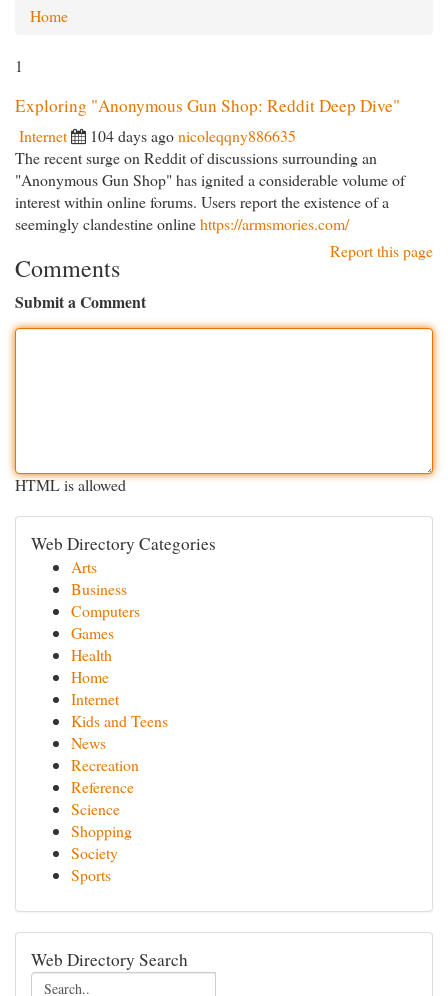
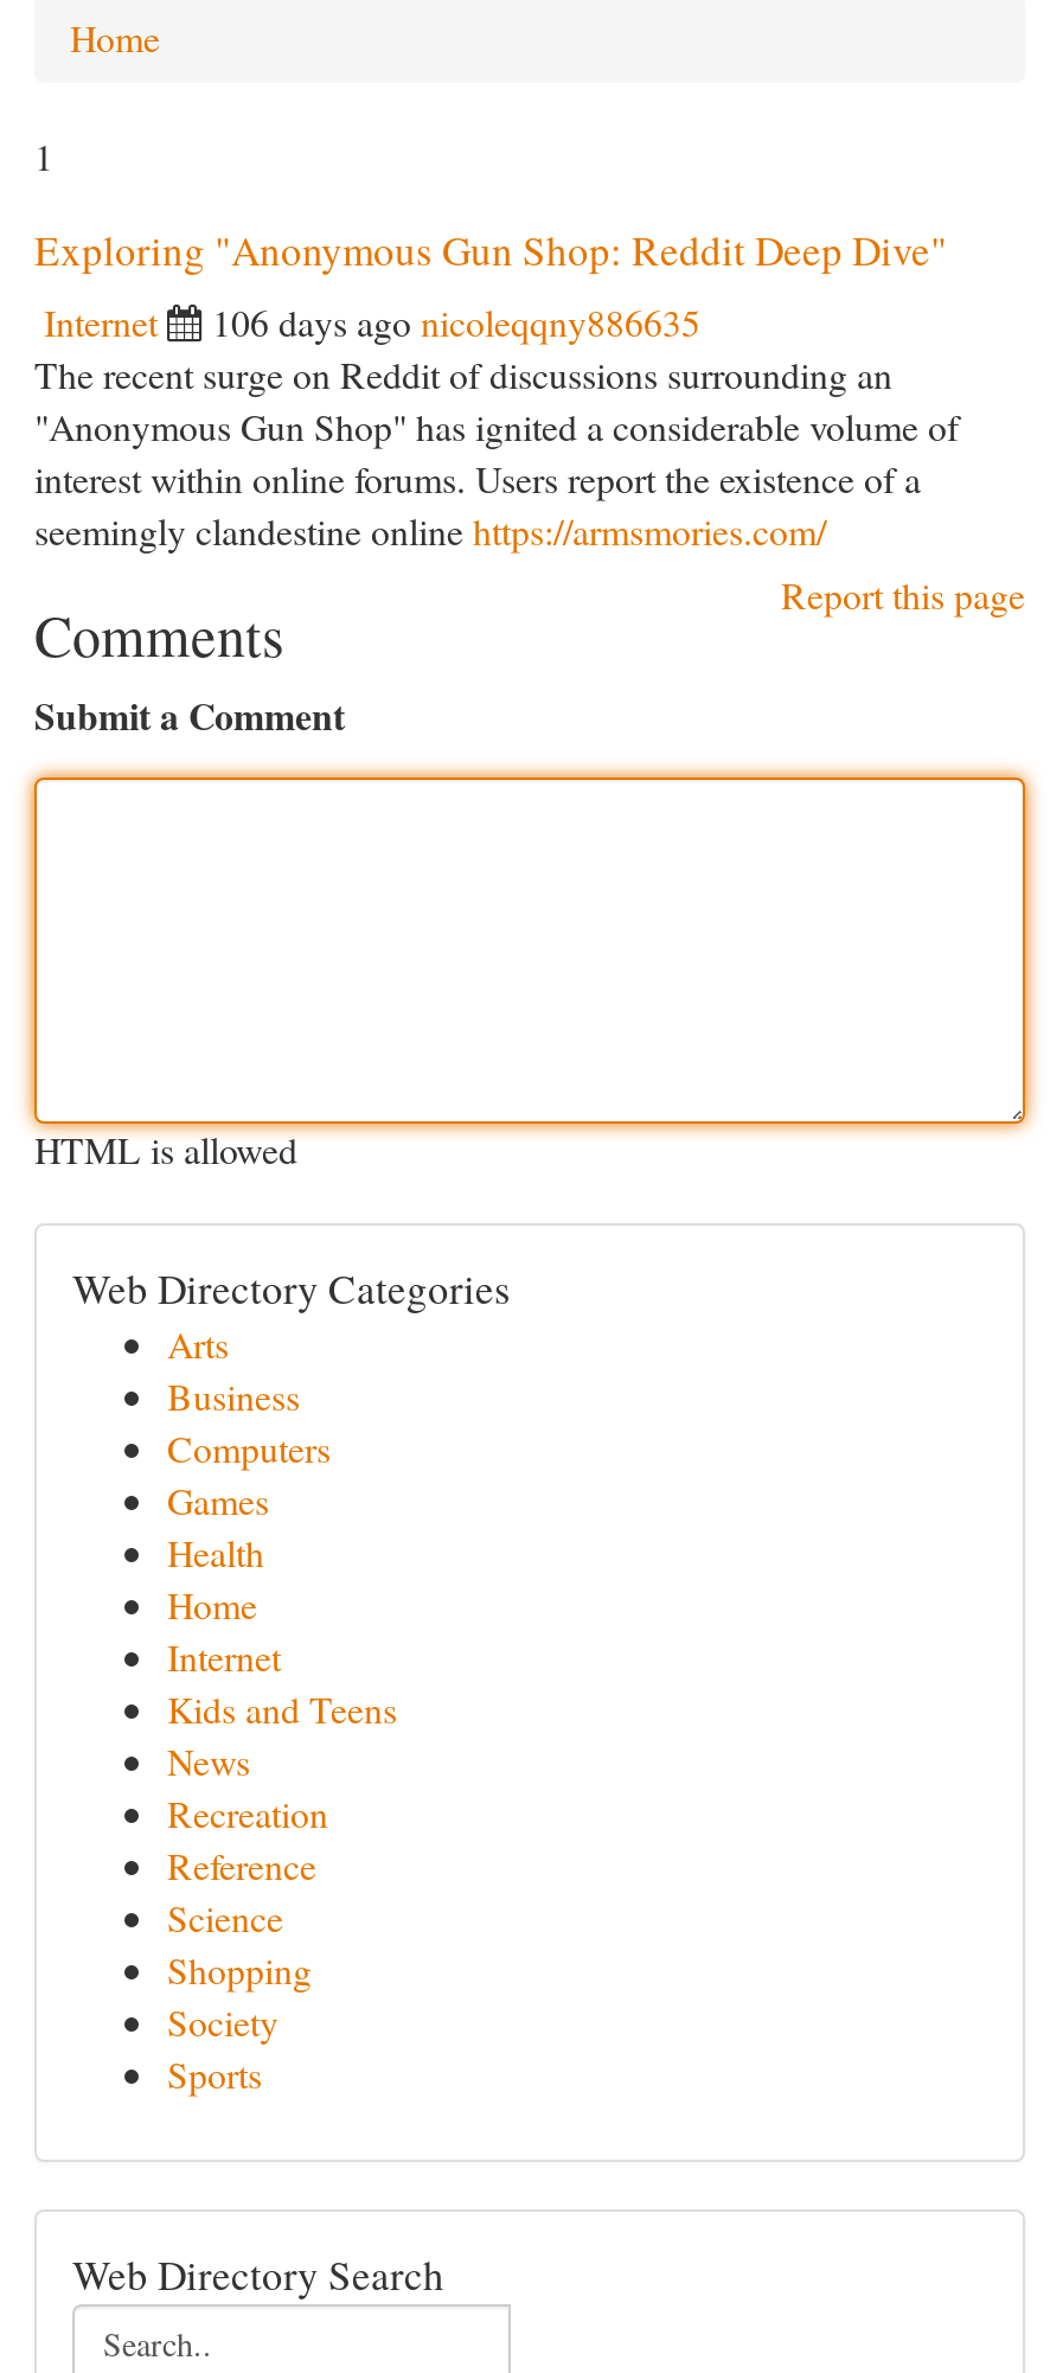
- 104 days ago nicoleqqny886635
+ 106 days ago nicoleqqny886635
